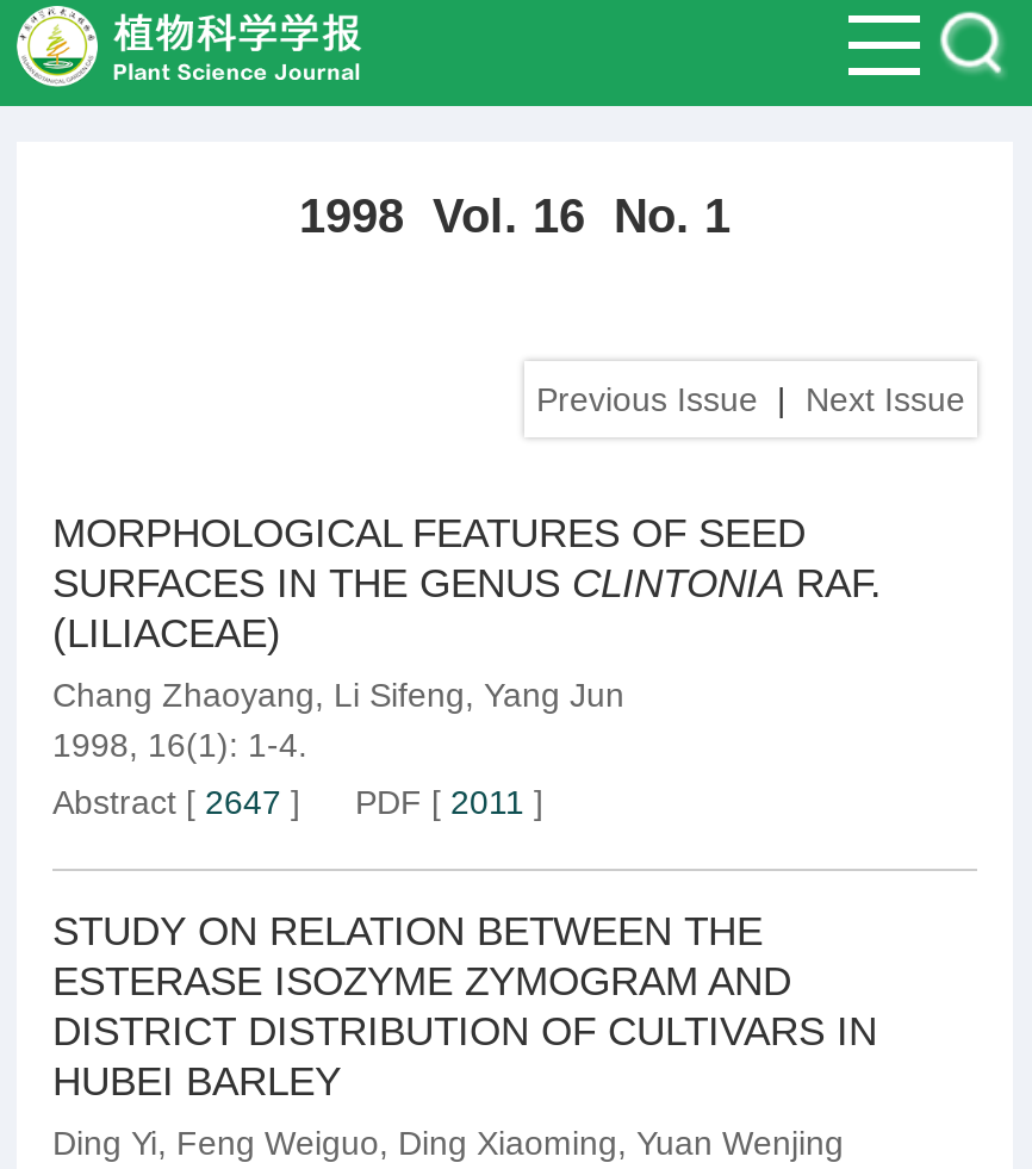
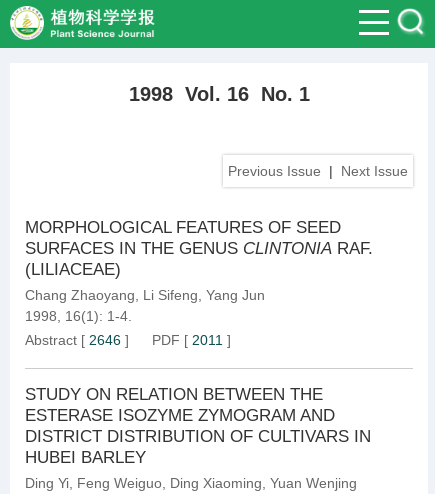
- Abstract [2647] PDF [2011]
+ Abstract [2646] PDF [2011]
